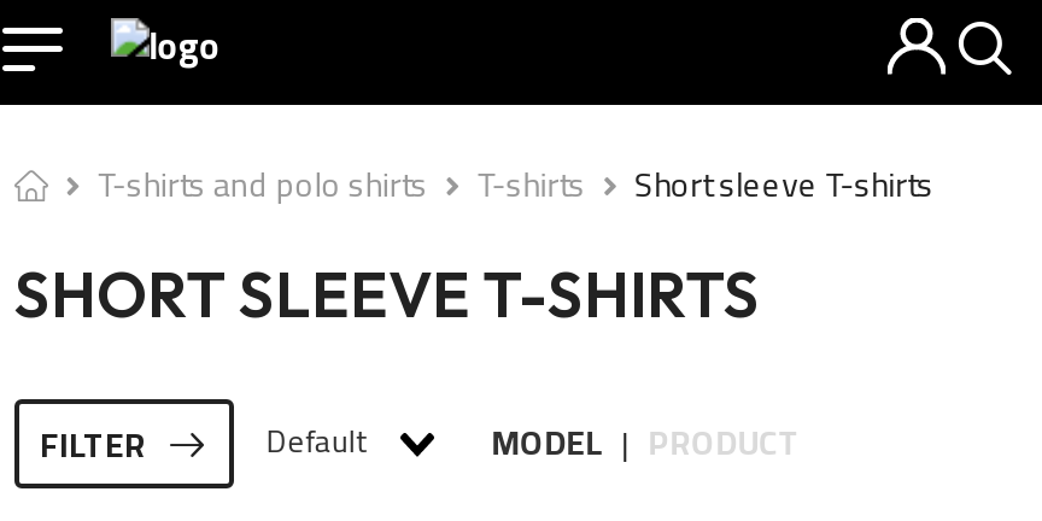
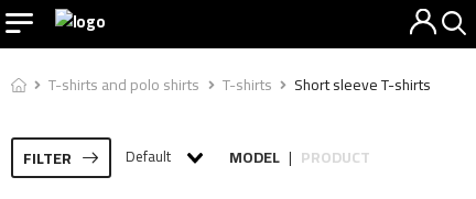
- SHORT SLEEVE T-SHIRTS
